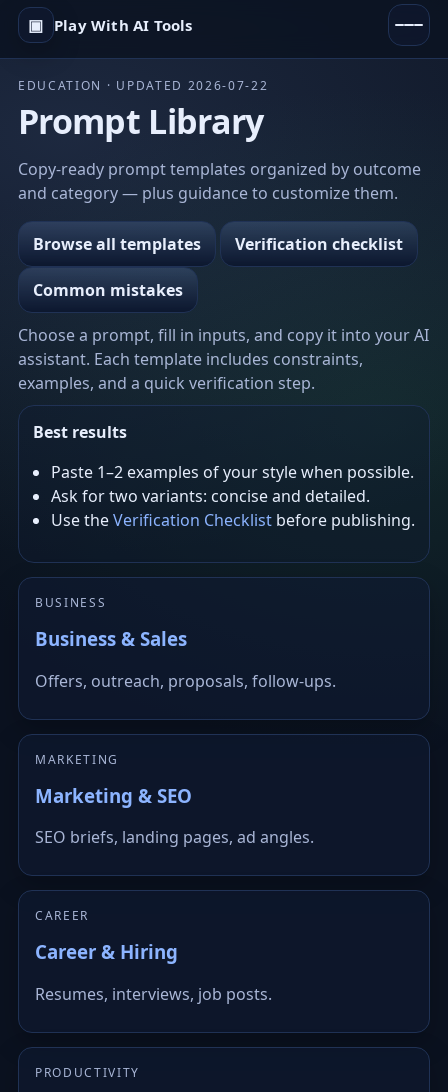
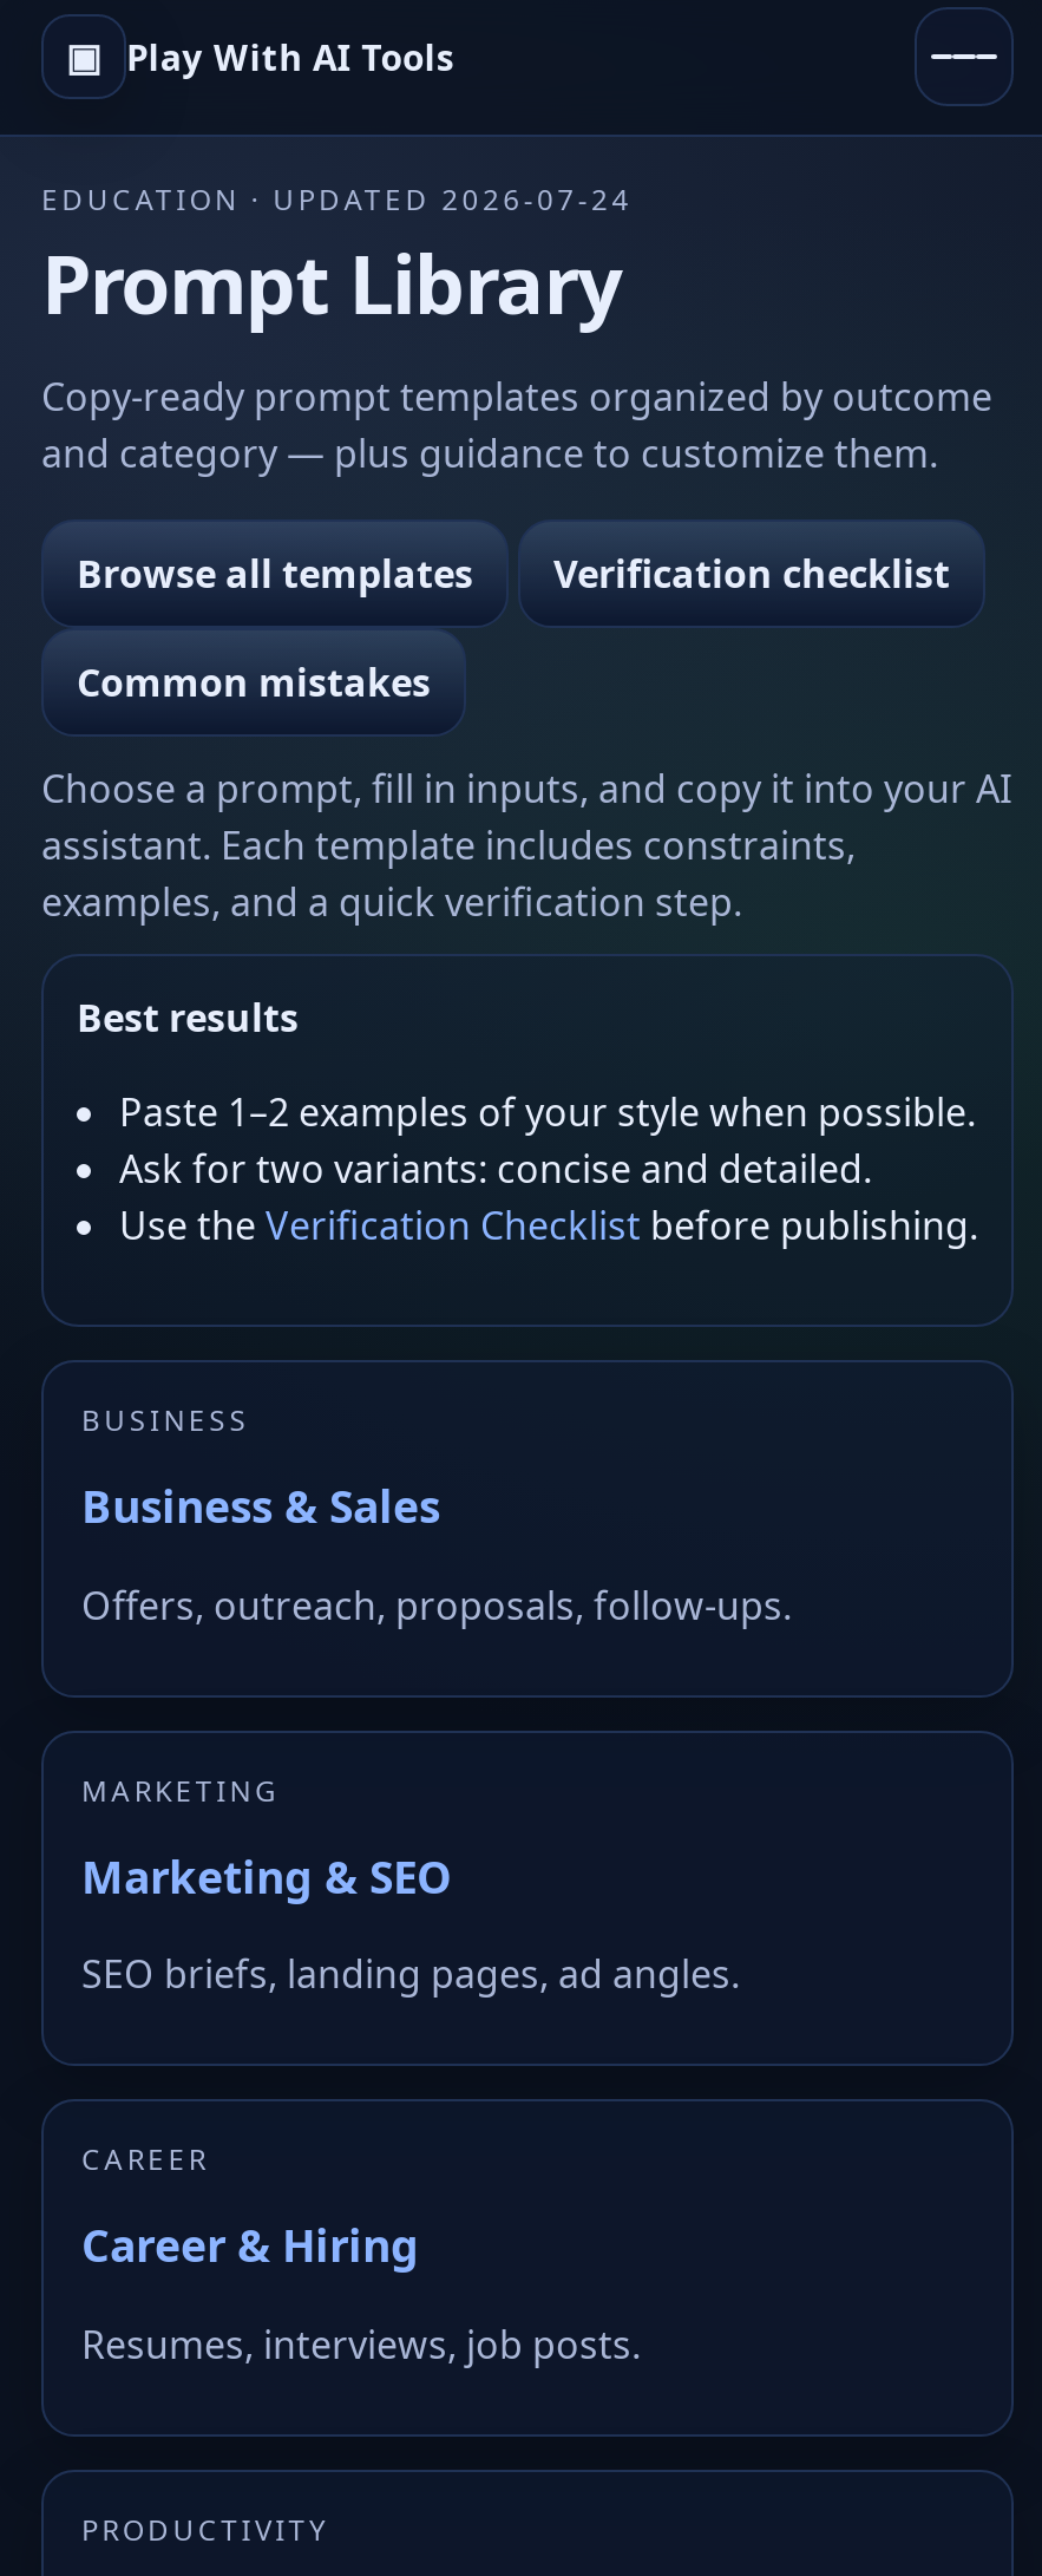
- EDUCATION · UPDATED 2026-07-22
+ EDUCATION · UPDATED 2026-07-24
